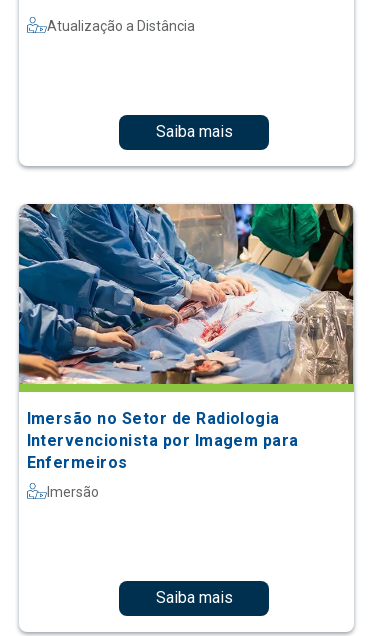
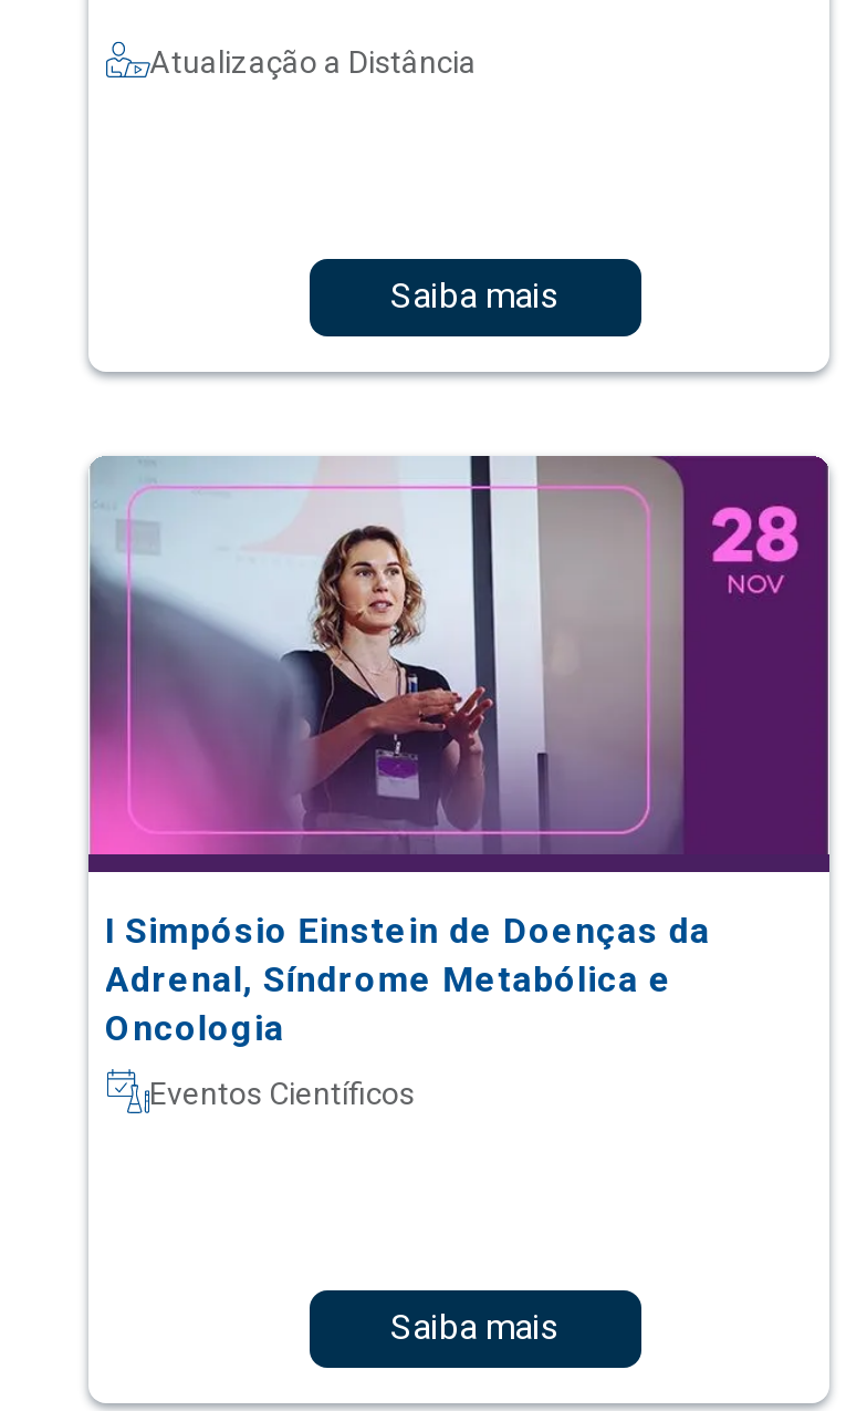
- [image]
- Imersão no Setor de Radiologia
- Intervencionista por Imagem para
- Enfermeiros
+ [image]
+ I Simpósio Einstein de Doenças da
+ Adrenal, Síndrome Metabólica e
+ Oncologia

- Imersão
+ Eventos Científicos
